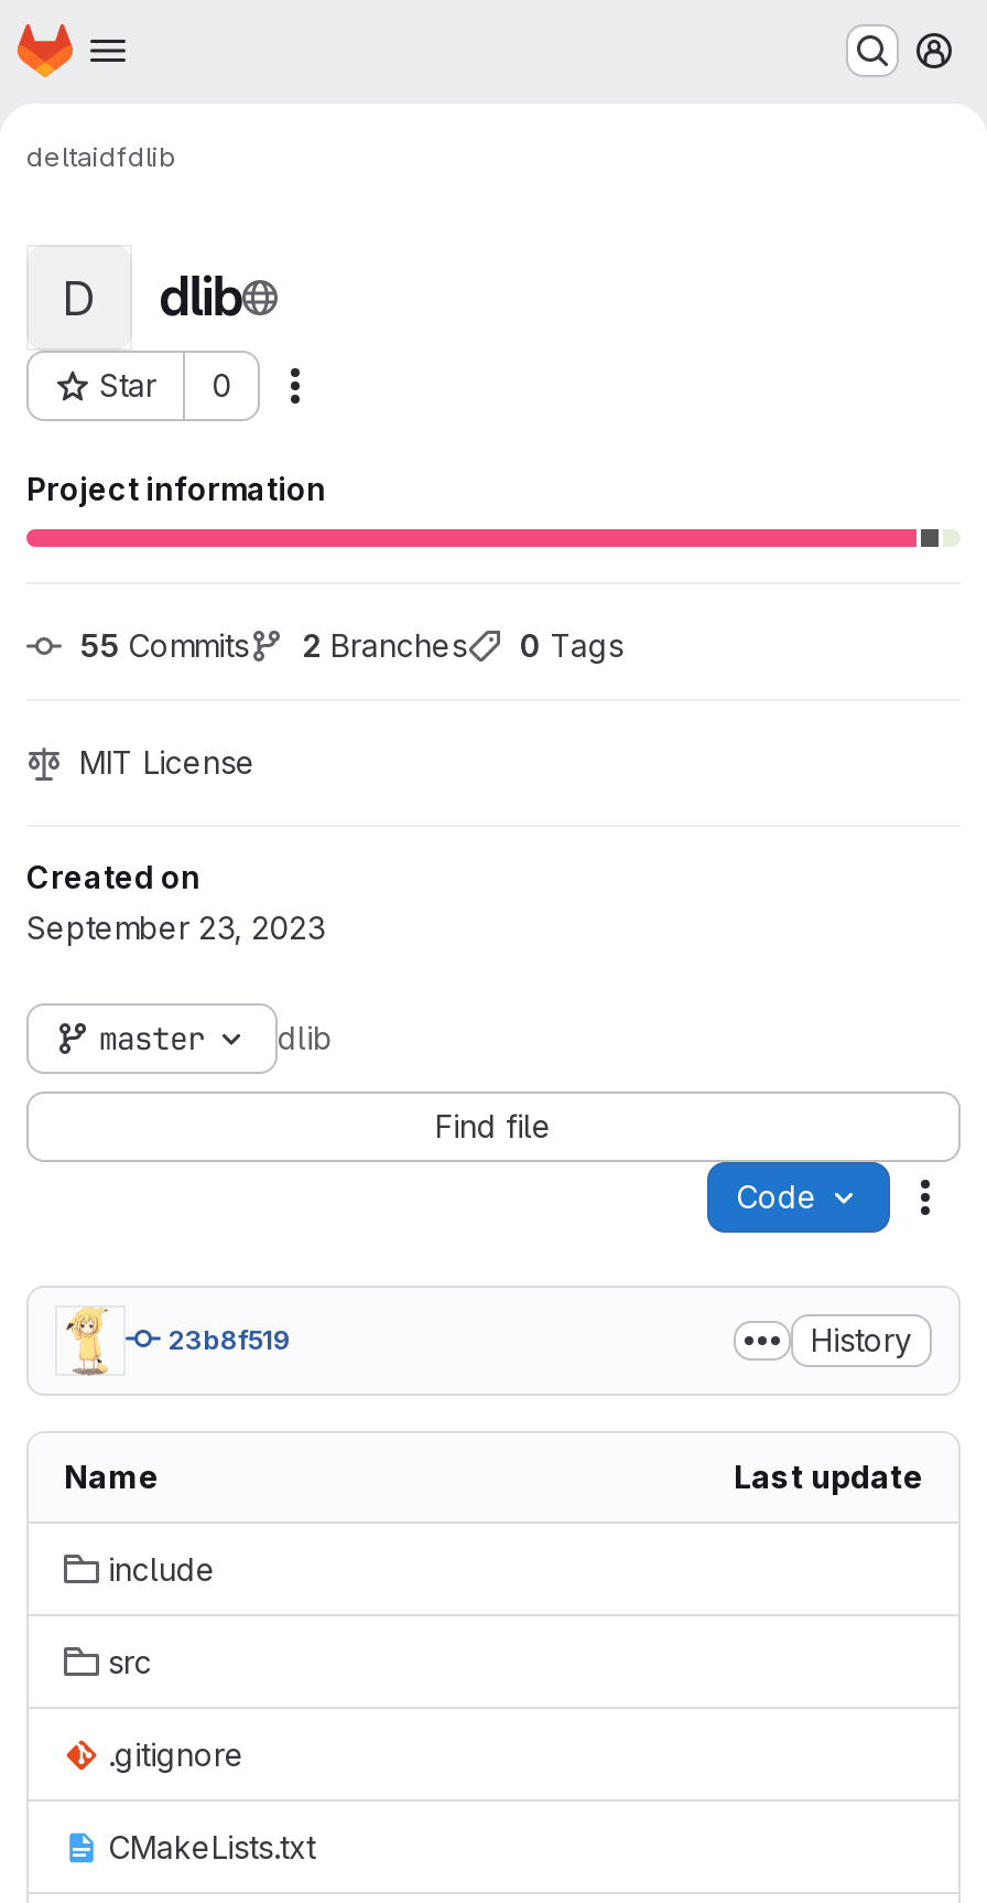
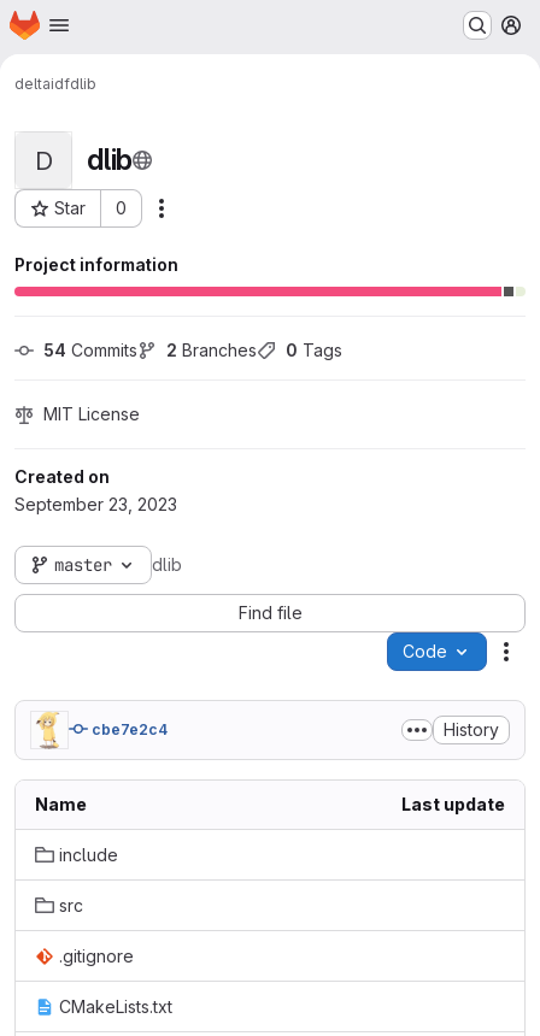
- 55 Commits 2 Branches 0 Tags
+ 54 Commits 2 Branches 0 Tags

- 23b8f519
+ cbe7e2c4
